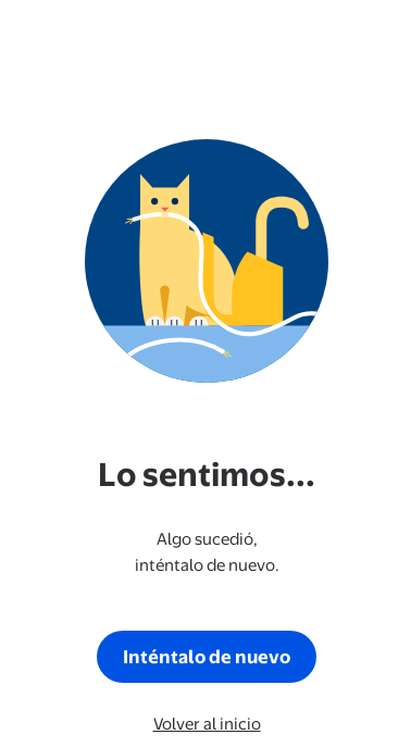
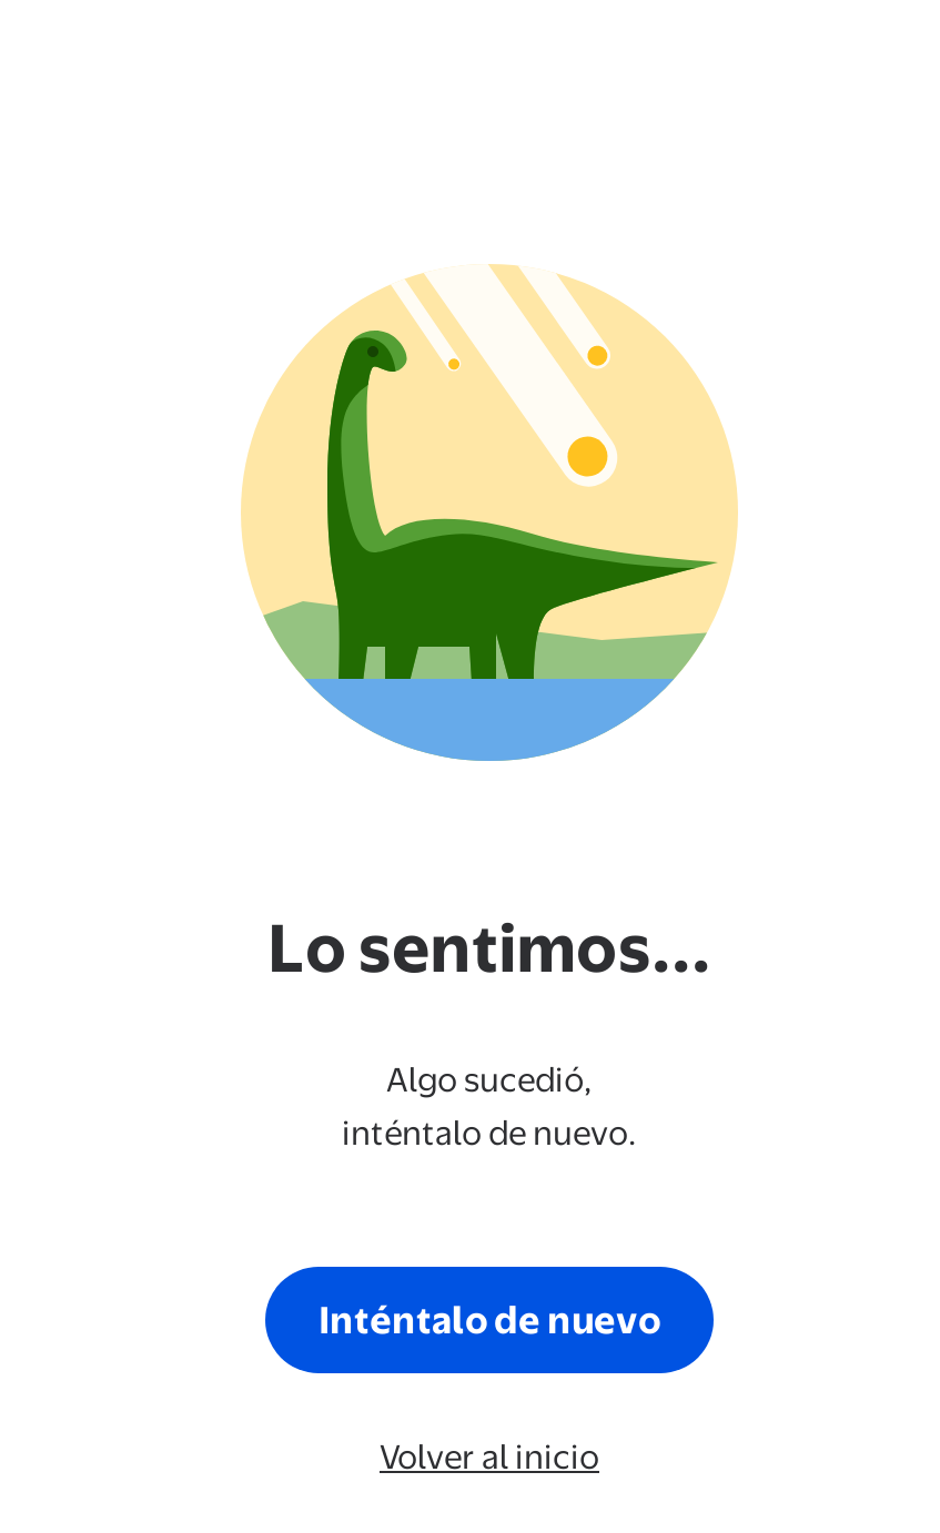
- [image]
+ [image]
